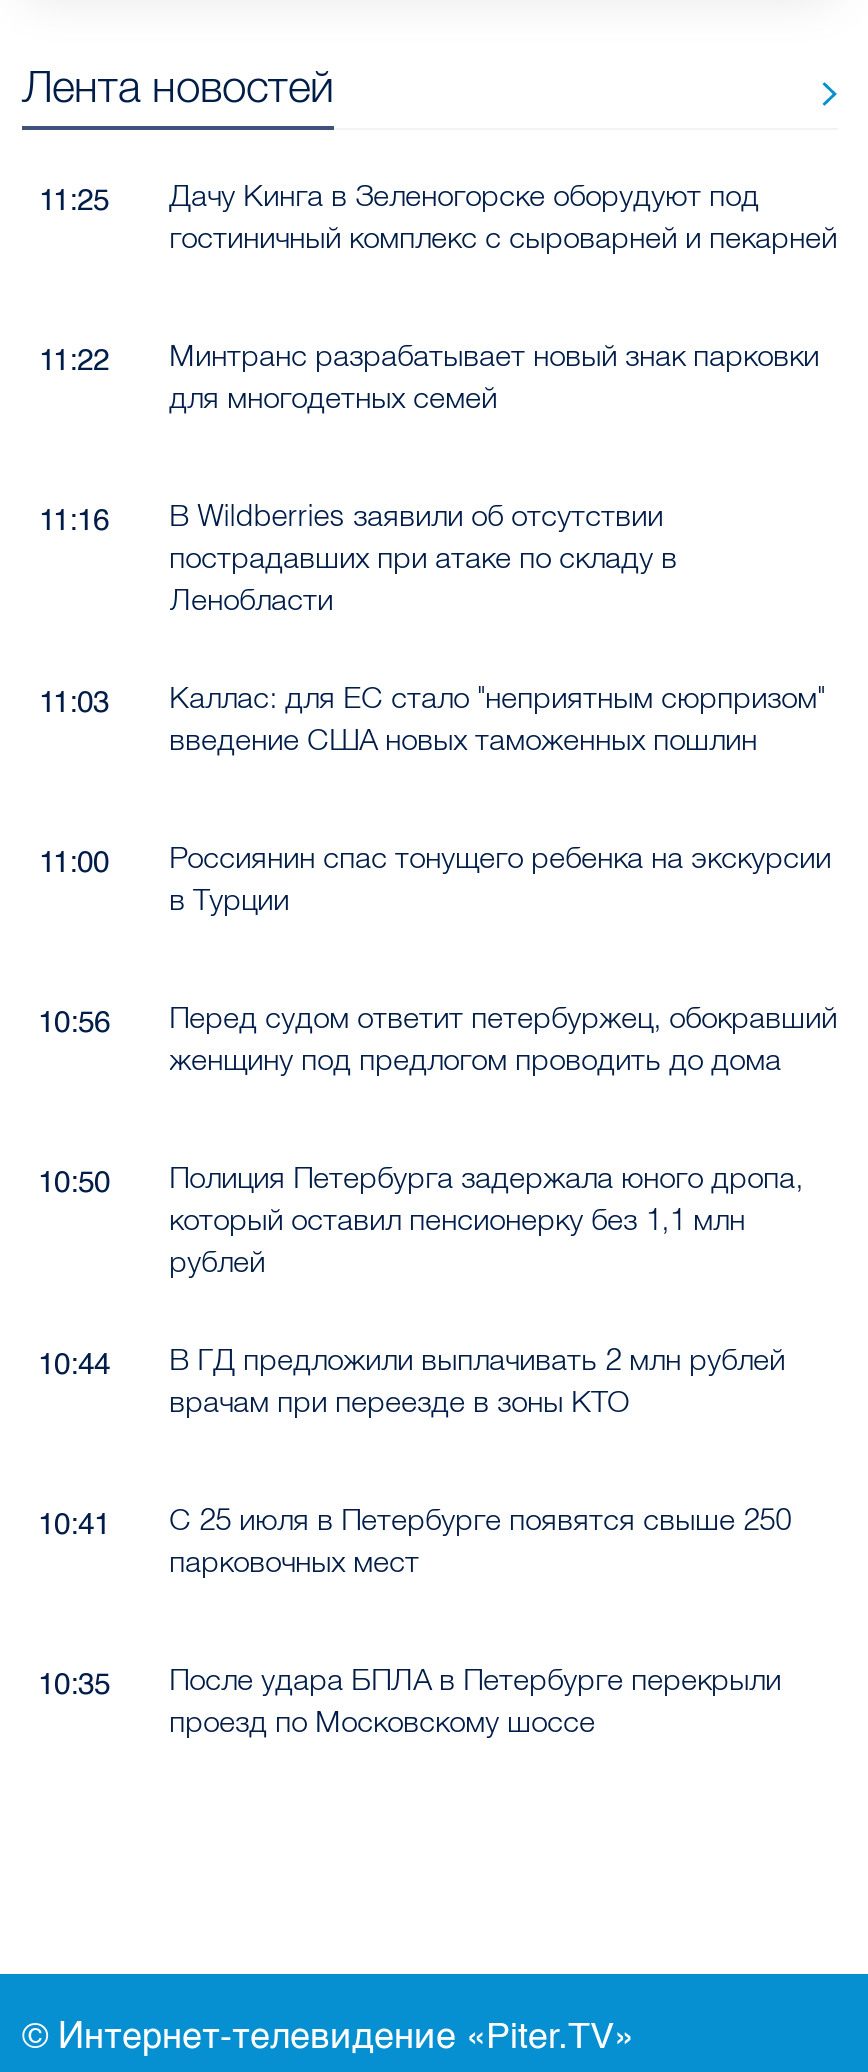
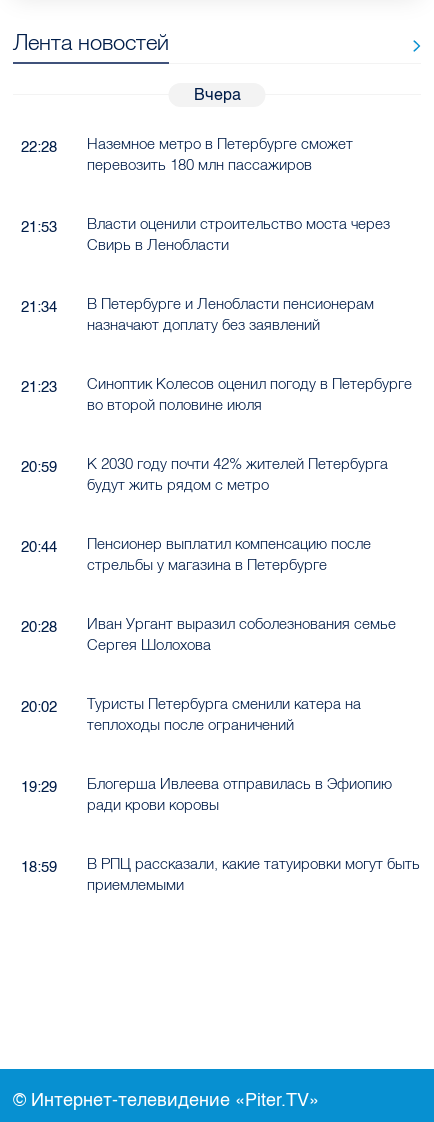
- 11:25
- Дачу Кинга в Зеленогорске оборудуют под
- гостиничный комплекс с сыроварней и пекарней
- 11:22
- Минтранс разрабатывает новый знак парковки
- для многодетных семей
- 11:16
- В Wildberries заявили об отсутствии
- пострадавших при атаке по складу в
- Ленобласти
- 11:03
- Каллас: для ЕС стало "неприятным сюрпризом"
- введение США новых таможенных пошлин
- 11:00
- Россиянин спас тонущего ребенка на экскурсии
- в Турции
- 10:56
- Перед судом ответит петербуржец, обокравший
- женщину под предлогом проводить до дома
- 10:50
- Полиция Петербурга задержала юного дропа,
- который оставил пенсионерку без 1,1 млн
- рублей
- 10:44
- В ГД предложили выплачивать 2 млн рублей
- врачам при переезде в зоны КТО
- 10:41
- С 25 июля в Петербурге появятся свыше 250
- парковочных мест
- 10:35
- После удара БПЛА в Петербурге перекрыли
- проезд по Московскому шоссе
+ Вчера
+ 22:28
+ Наземное метро в Петербурге сможет
+ перевозить 180 млн пассажиров
+ 21:53
+ Власти оценили строительство моста через
+ Свирь в Ленобласти
+ 21:34
+ В Петербурге и Ленобласти пенсионерам
+ назначают доплату без заявлений
+ 21:23
+ Синоптик Колесов оценил погоду в Петербурге
+ во второй половине июля
+ 20:59
+ К 2030 году почти 42% жителей Петербурга
+ будут жить рядом с метро
+ 20:44
+ Пенсионер выплатил компенсацию после
+ стрельбы у магазина в Петербурге
+ 20:28
+ Иван Ургант выразил соболезнования семье
+ Сергея Шолохова
+ 20:02
+ Туристы Петербурга сменили катера на
+ теплоходы после ограничений
+ 19:29
+ Блогерша Ивлеева отправилась в Эфиопию
+ ради крови коровы
+ 18:59
+ В РПЦ рассказали, какие татуировки могут быть
+ приемлемыми
